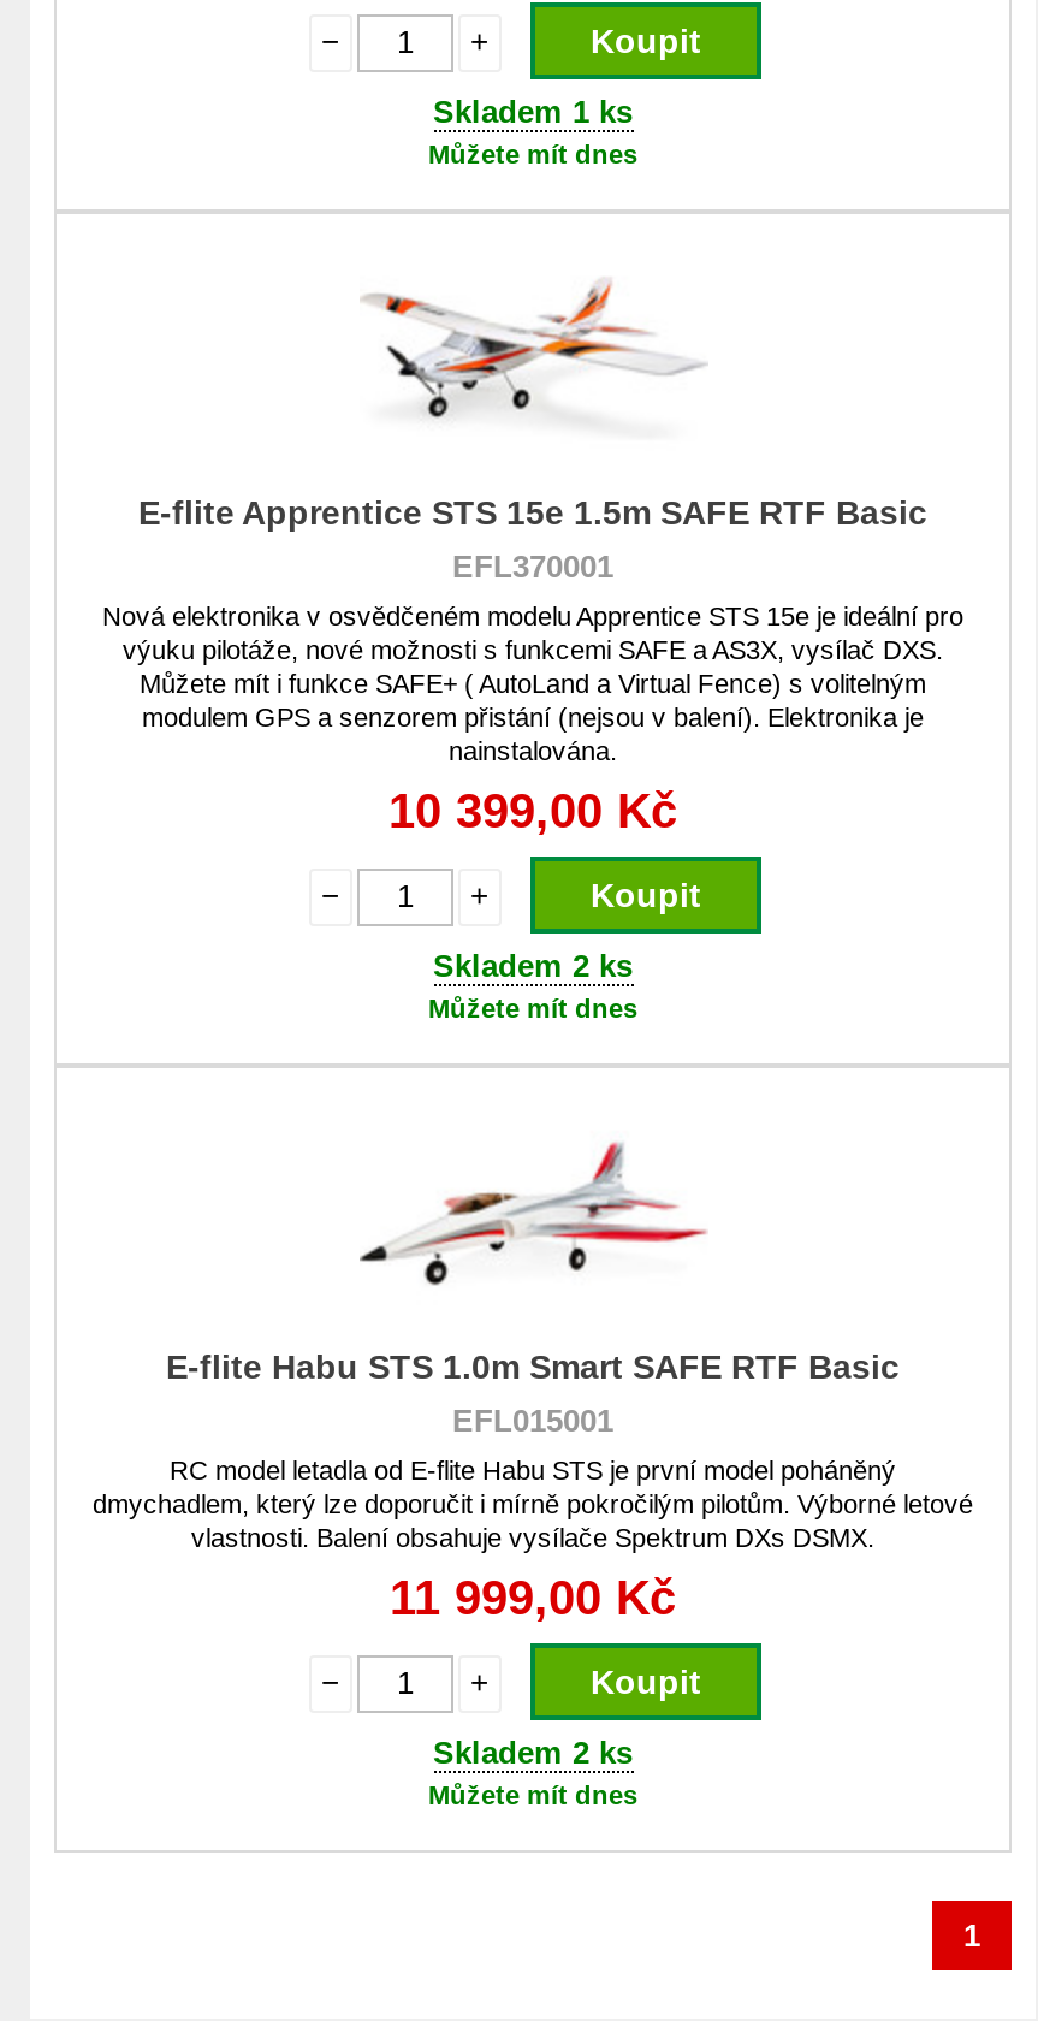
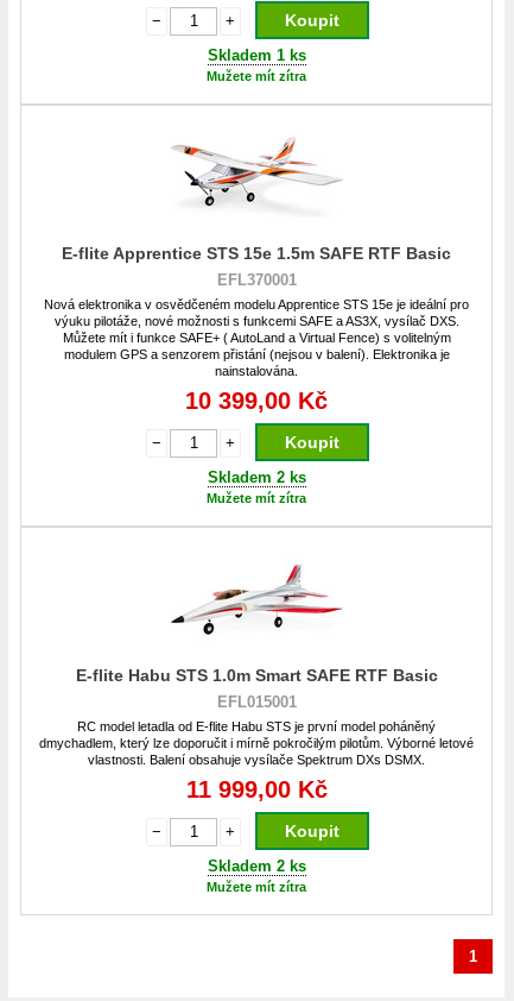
- Můžete mít dnes
+ Mužete mít zítra

- Můžete mít dnes
+ Mužete mít zítra

- Můžete mít dnes
+ Mužete mít zítra
